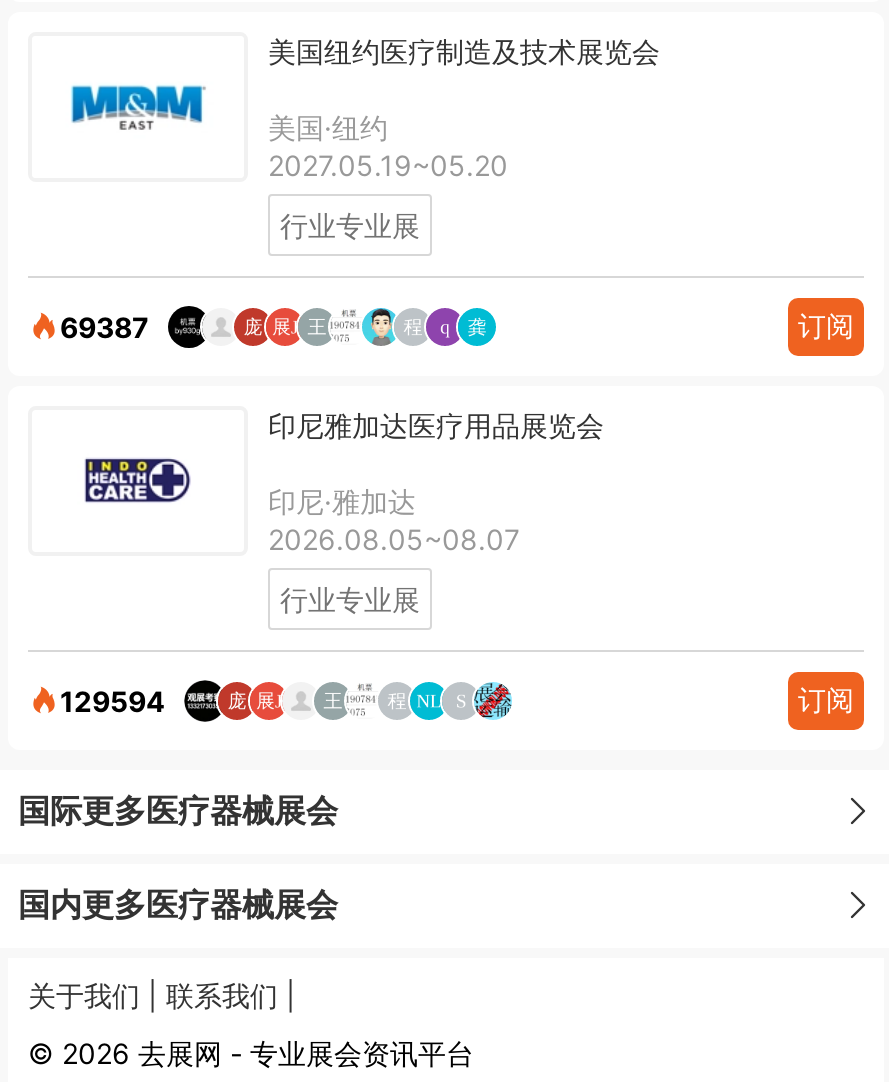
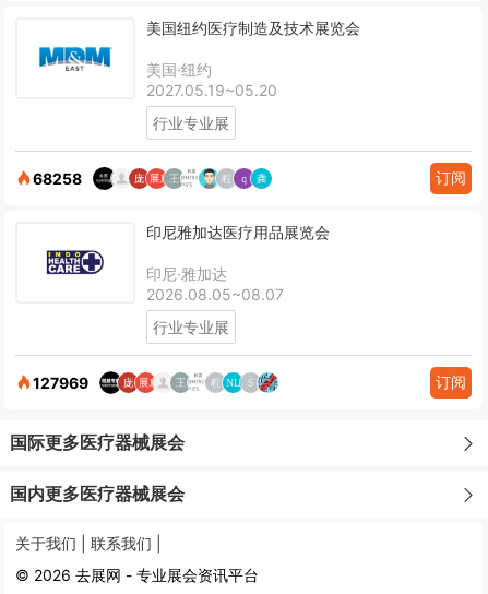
- 69387
+ 68258

- 129594
+ 127969
